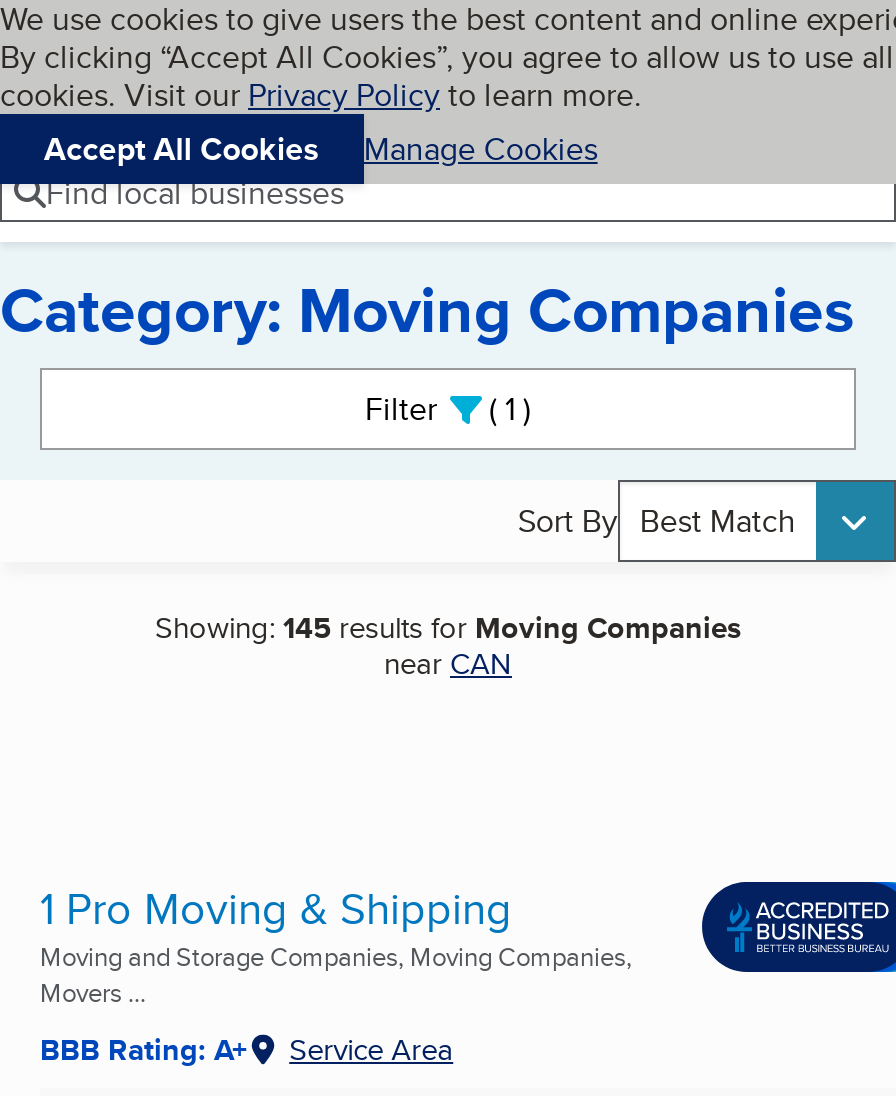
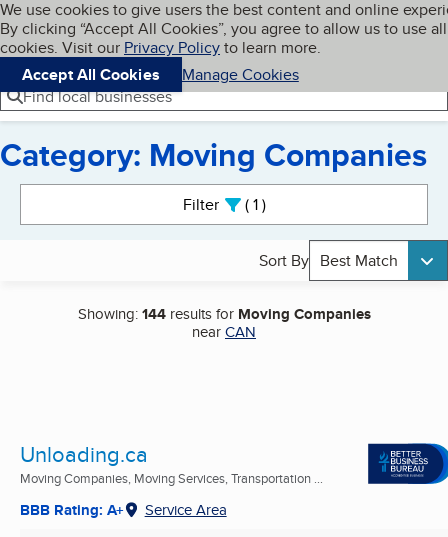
- Showing: 145 results for Moving Companies
+ Showing: 144 results for Moving Companies

- [image]
- 1 Pro Moving & Shipping
- Moving and Storage Companies, Moving Companies,
- Movers ...
+ [image]
+ Unloading.ca
+ Moving Companies, Moving Services, Transportation ...
